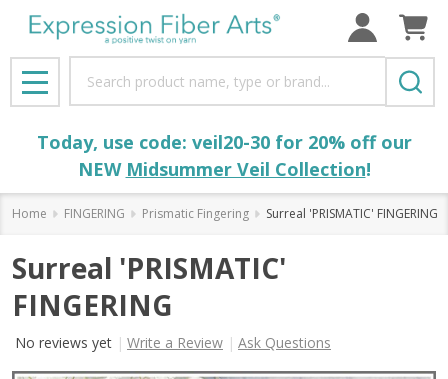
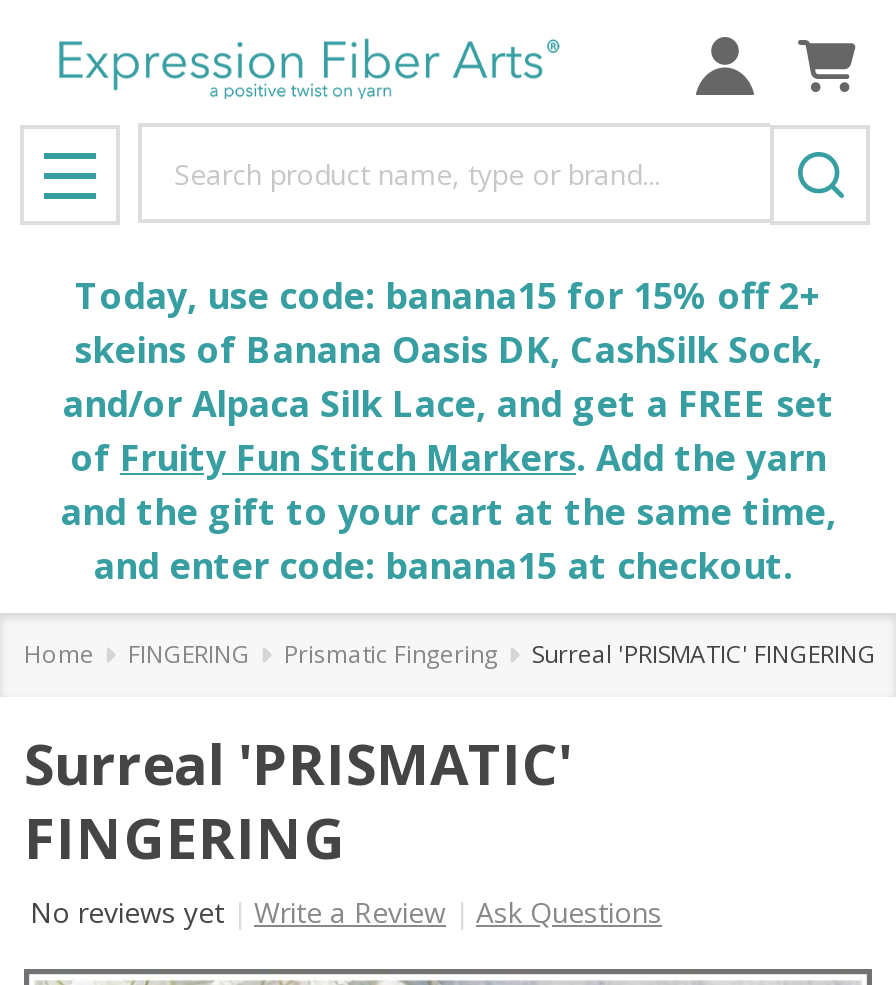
- Today, use code: veil20-30 for 20% off our
- NEW Midsummer Veil Collection!
+ Today, use code: banana15 for 15% off 2+
+ skeins of Banana Oasis DK, CashSilk Sock,
+ and/or Alpaca Silk Lace, and get a FREE set
+ of Fruity Fun Stitch Markers. Add the yarn
+ and the gift to your cart at the same time,
+ and enter code: banana15 at checkout.
